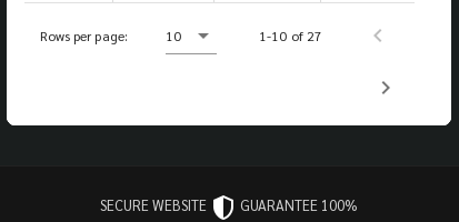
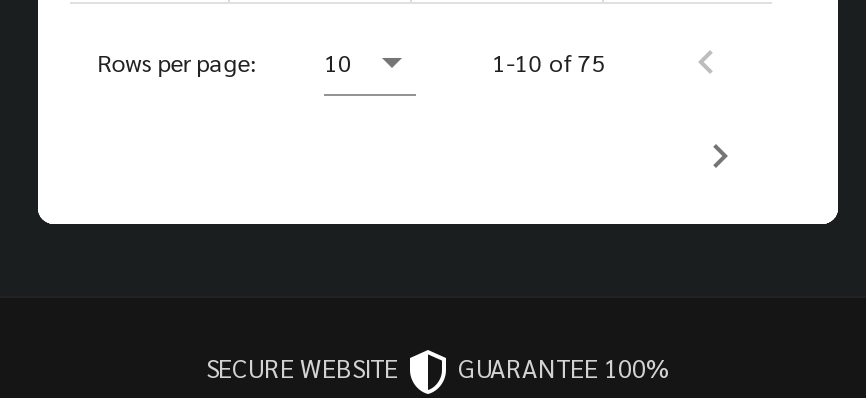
- 1-10 of 27
+ 1-10 of 75
